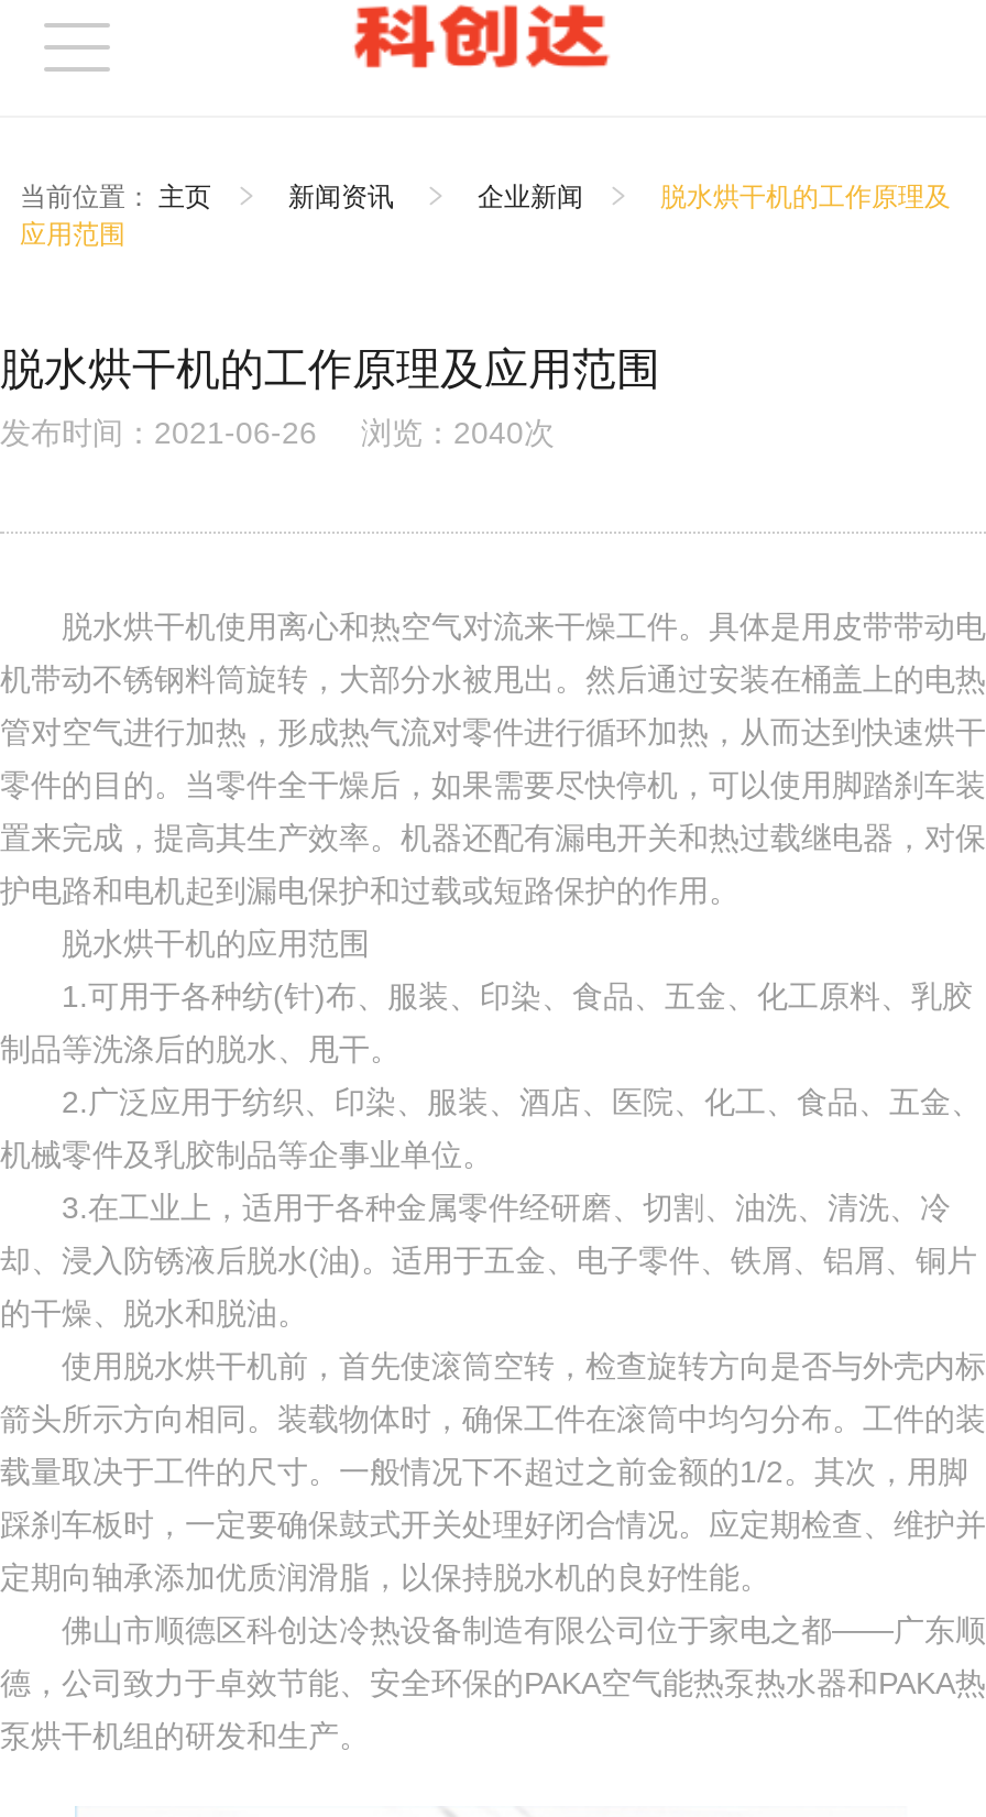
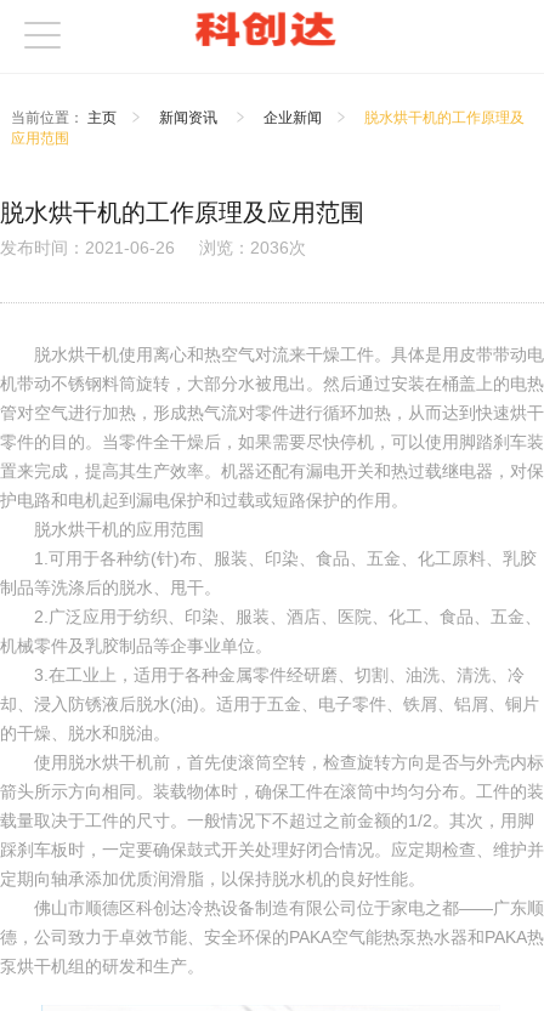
- 发布时间：2021-06-26 浏览：2040次
+ 发布时间：2021-06-26 浏览：2036次
